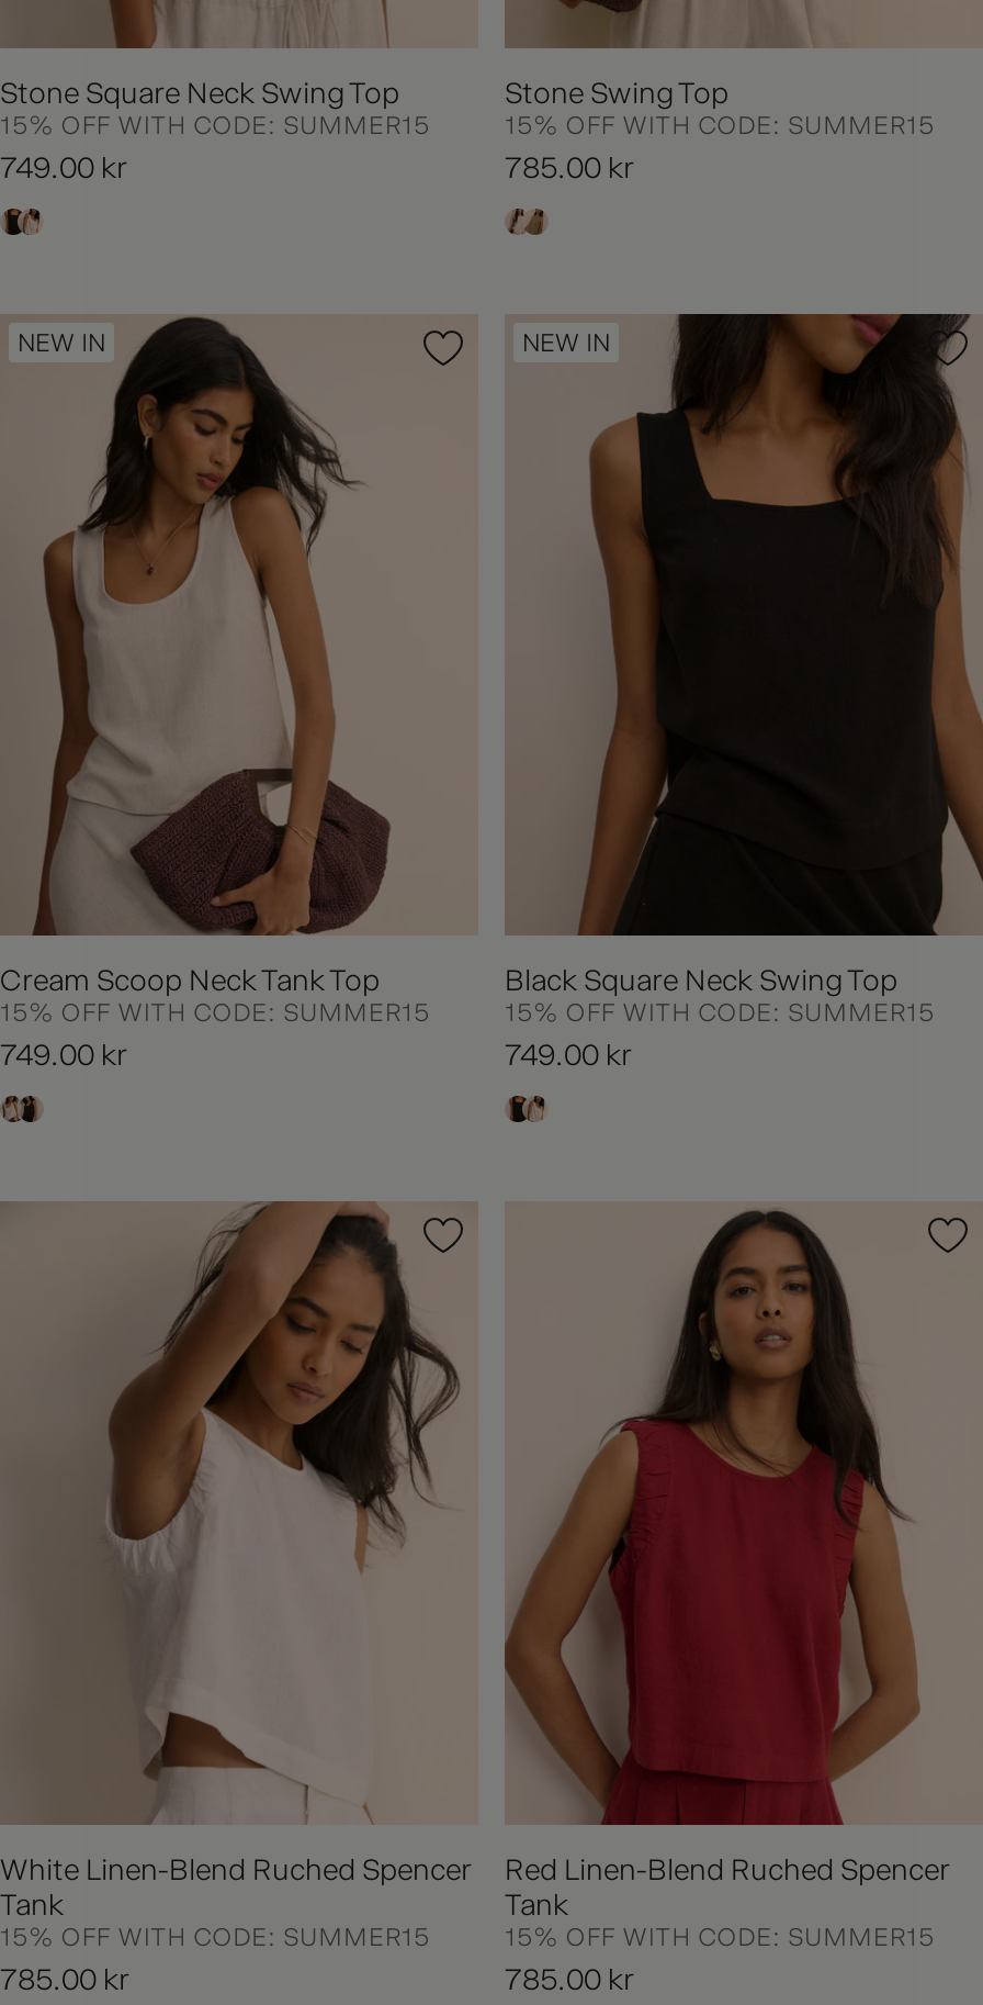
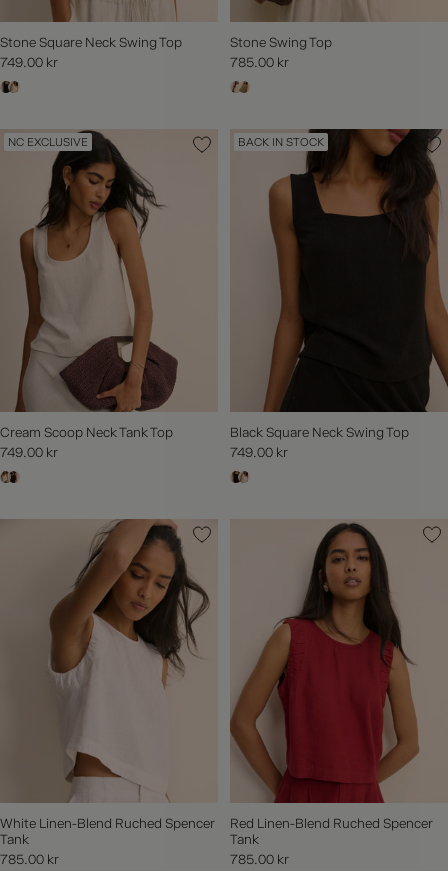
- 15% OFF WITH CODE: SUMMER15

- 15% OFF WITH CODE: SUMMER15

- NEW IN
+ NC EXCLUSIVE

- NEW IN
+ BACK IN STOCK

- 15% OFF WITH CODE: SUMMER15

- 15% OFF WITH CODE: SUMMER15

- 15% OFF WITH CODE: SUMMER15

- 15% OFF WITH CODE: SUMMER15
